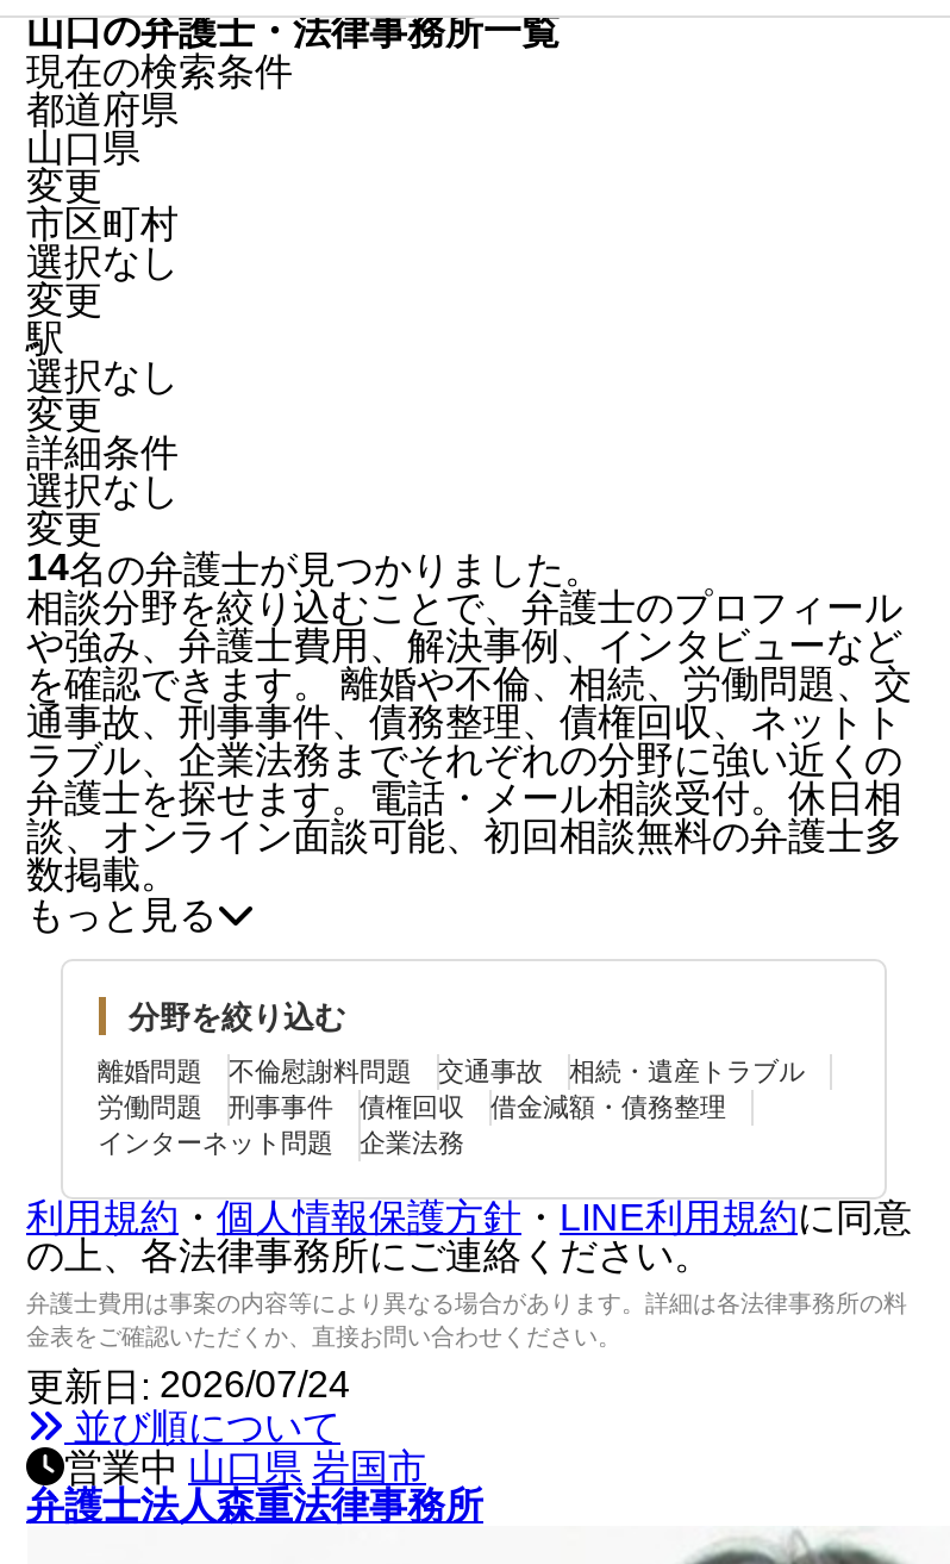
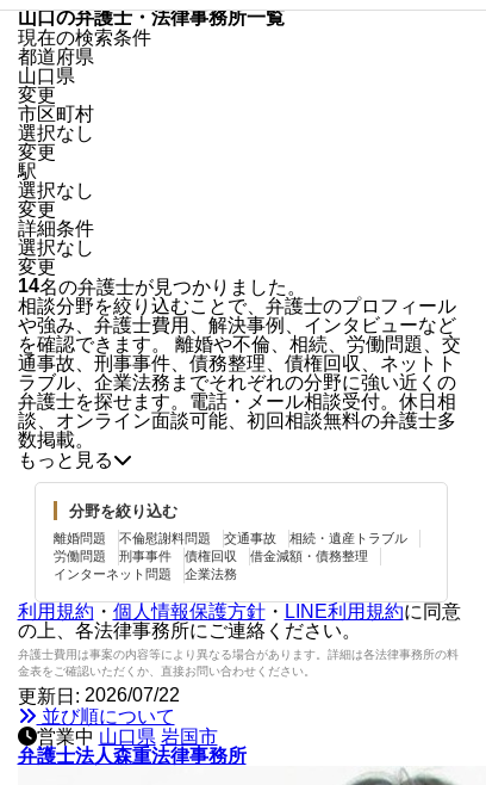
- 更新日: 2026/07/24
+ 更新日: 2026/07/22
